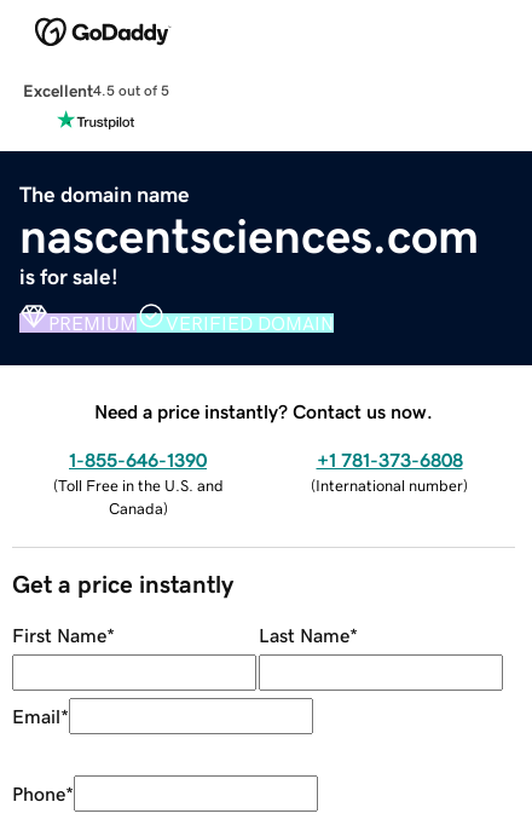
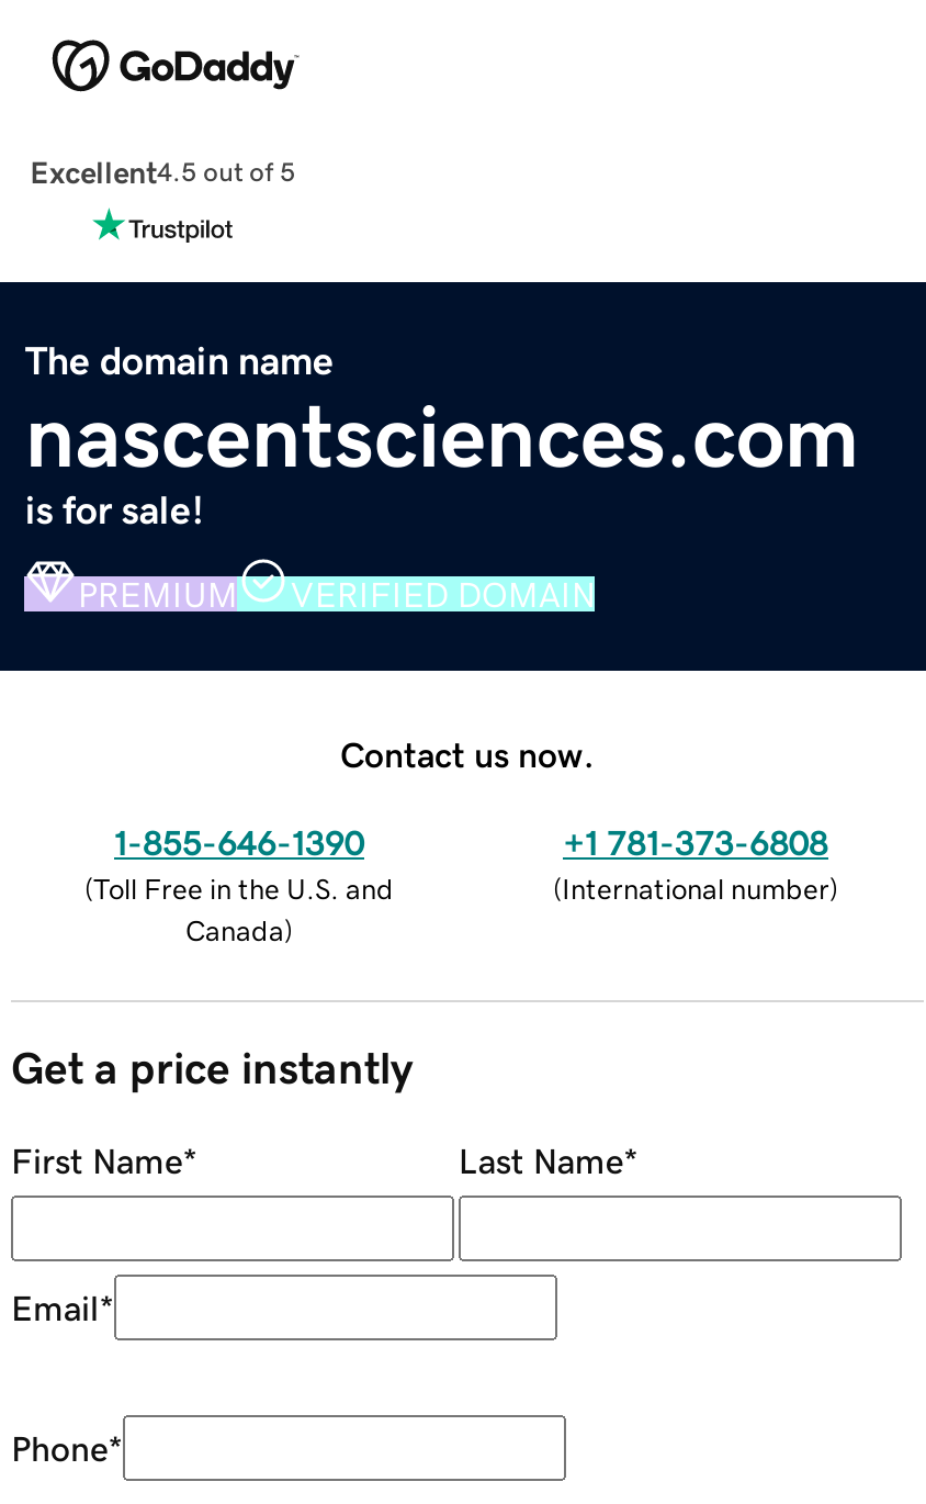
- Need a price instantly? Contact us now.
+ Contact us now.
